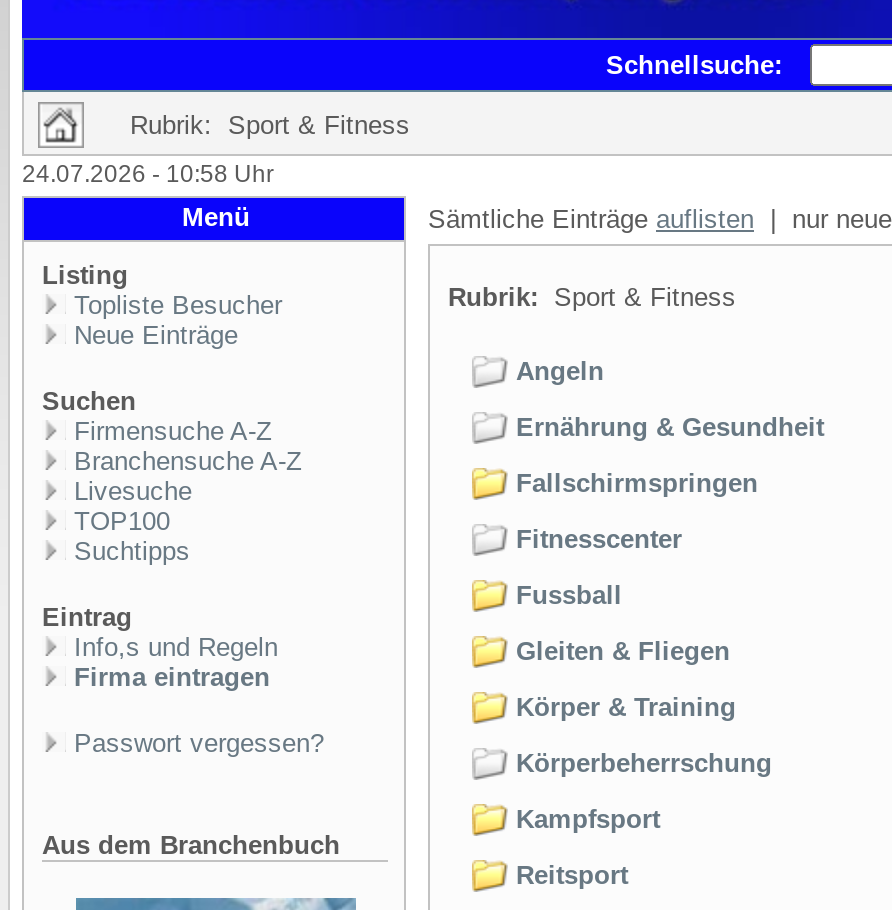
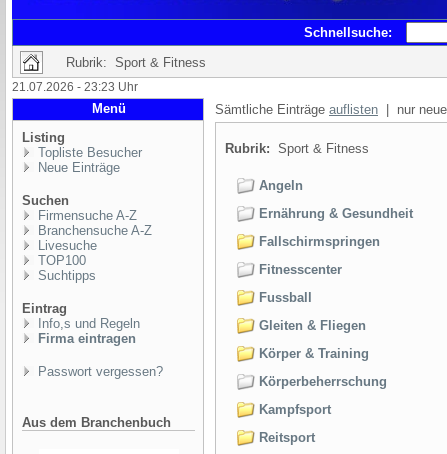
- 24.07.2026 - 10:58 Uhr
+ 21.07.2026 - 23:23 Uhr
